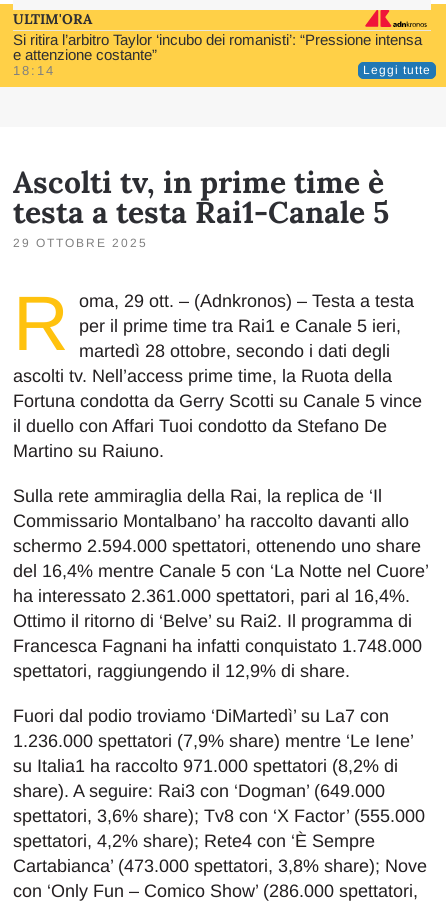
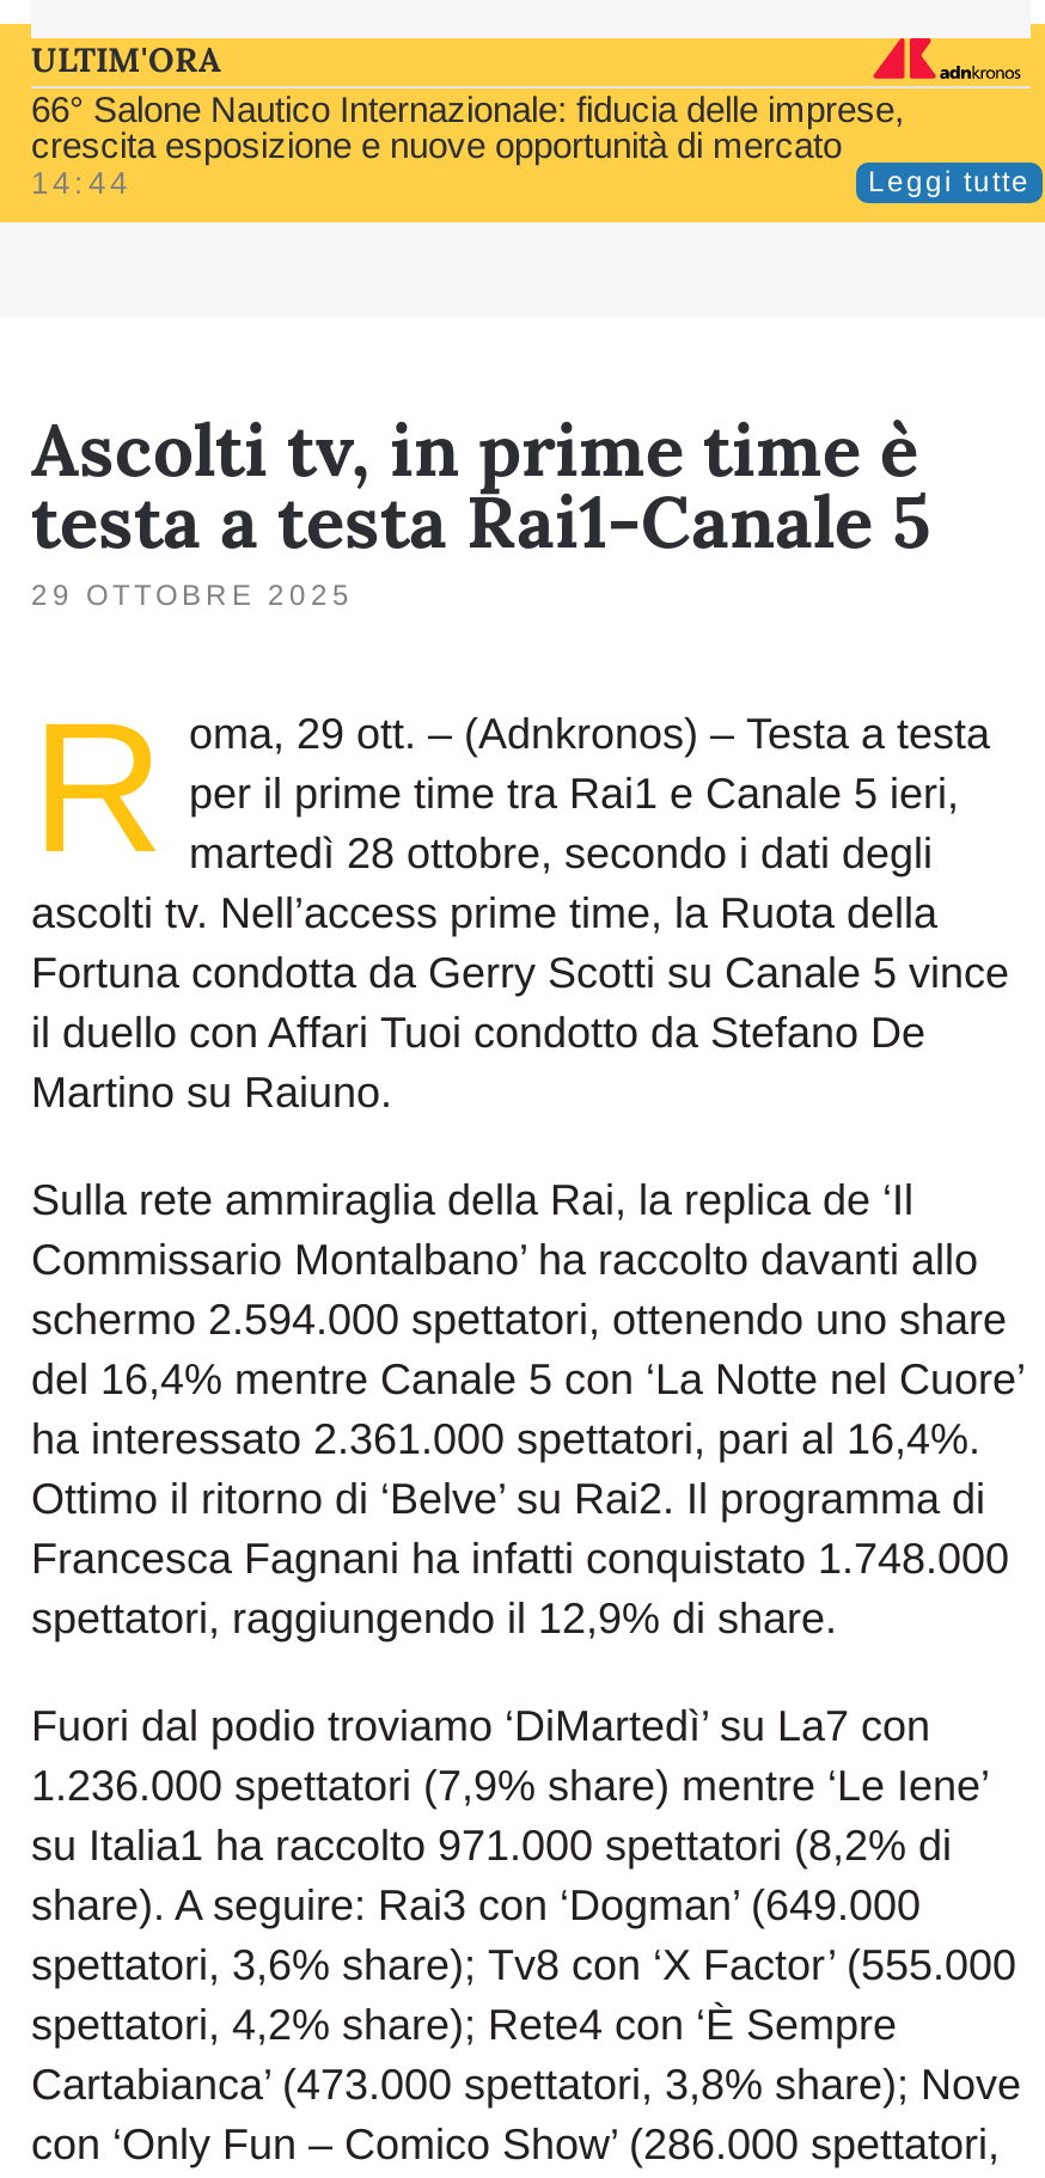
- Si ritira l’arbitro Taylor ‘incubo dei romanisti’: “Pressione intensa
- e attenzione costante”
- 18:14
+ 66° Salone Nautico Internazionale: fiducia delle imprese,
+ crescita esposizione e nuove opportunità di mercato
+ 14:44
